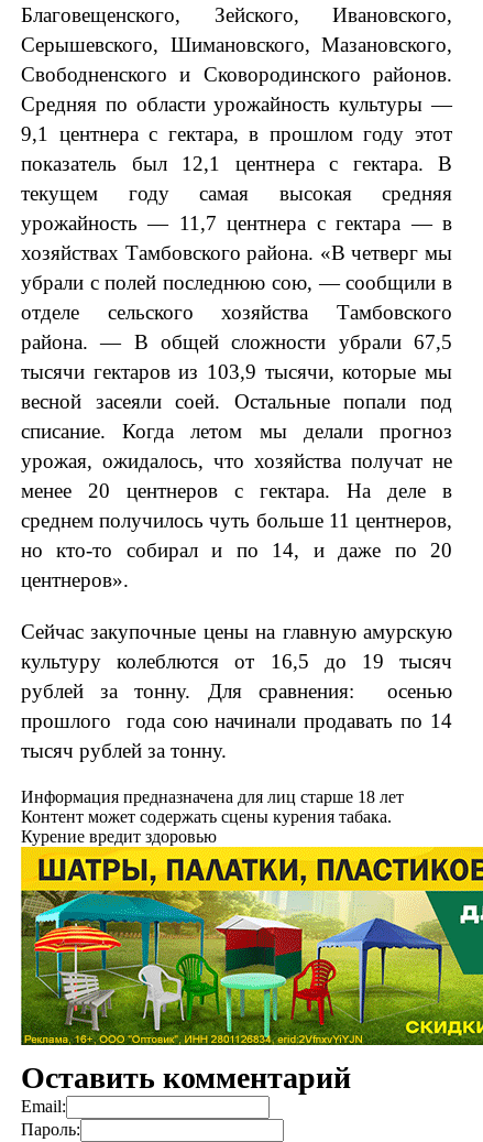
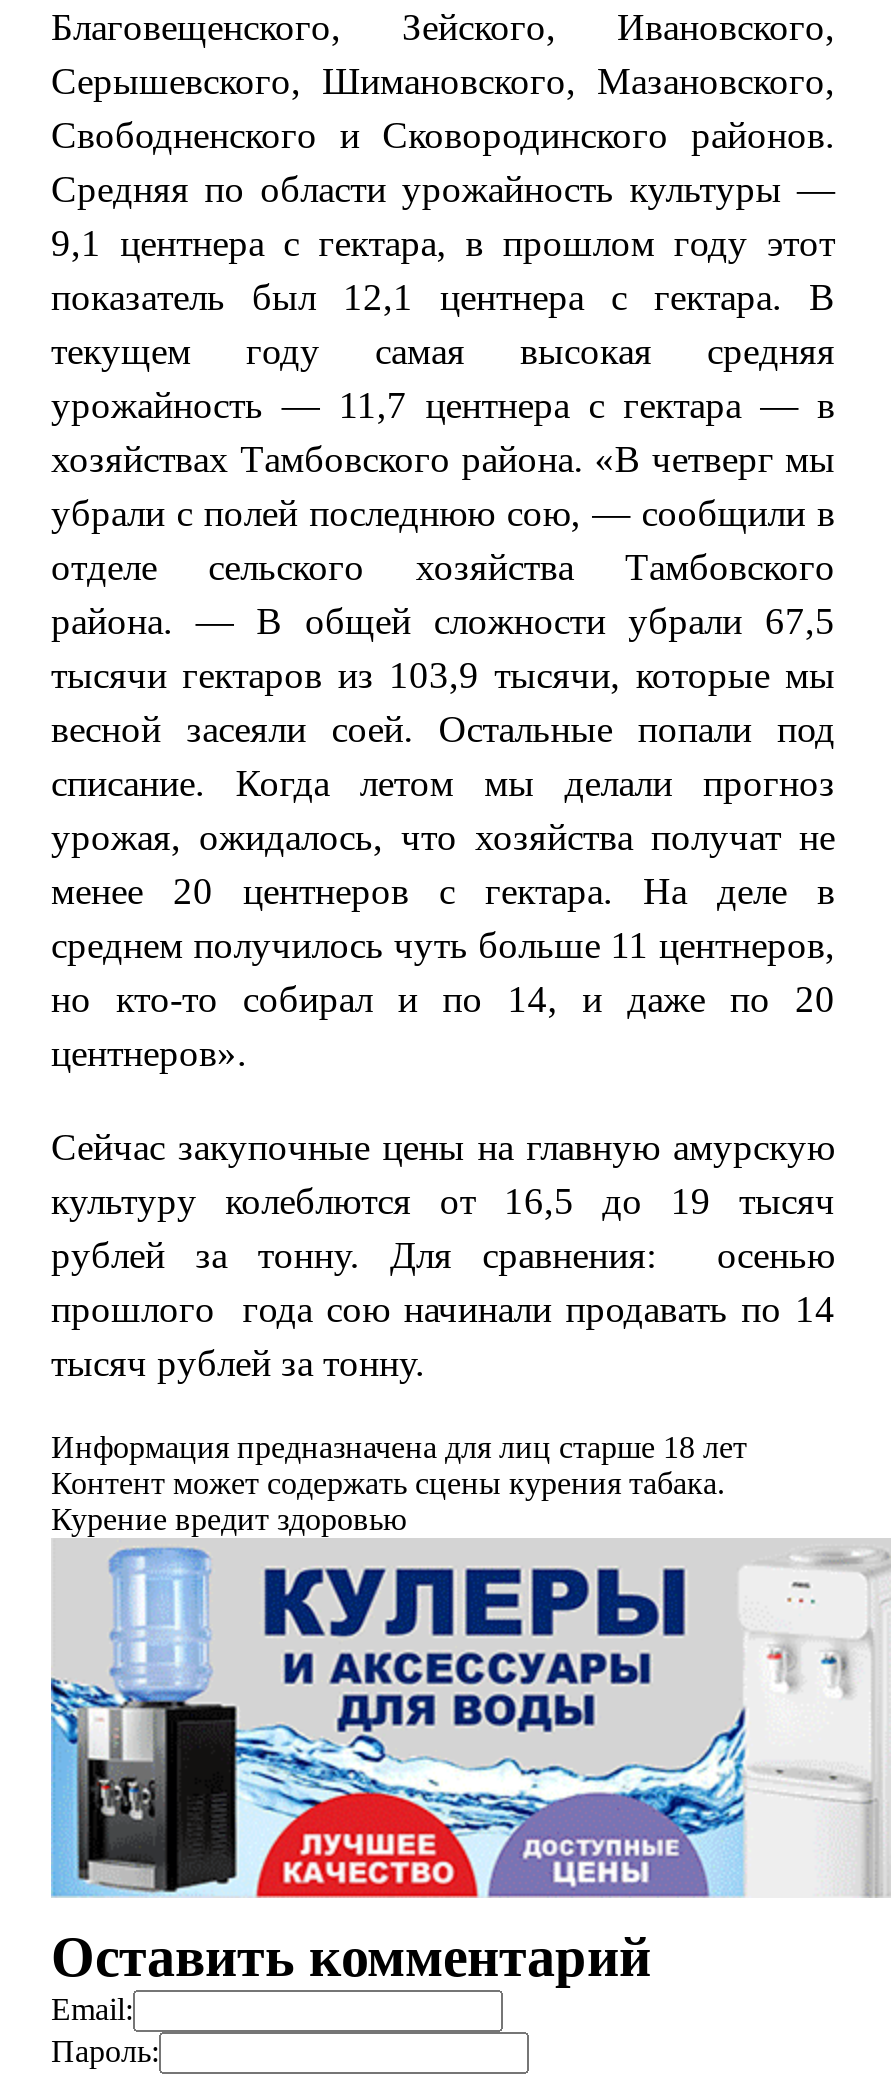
- [image]
+ [image]
